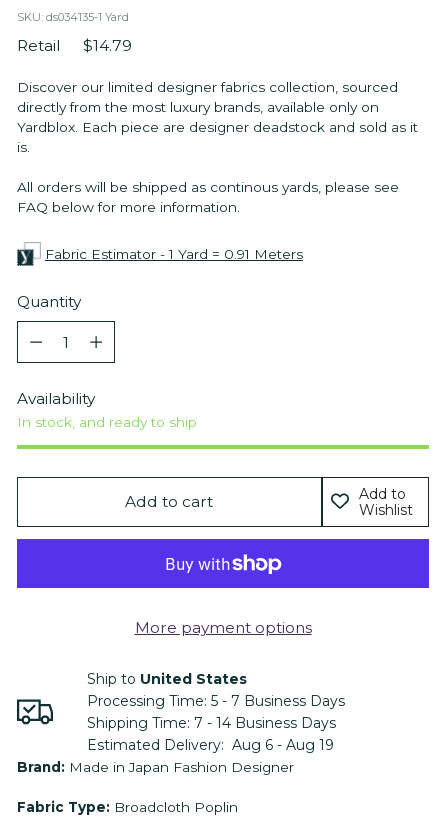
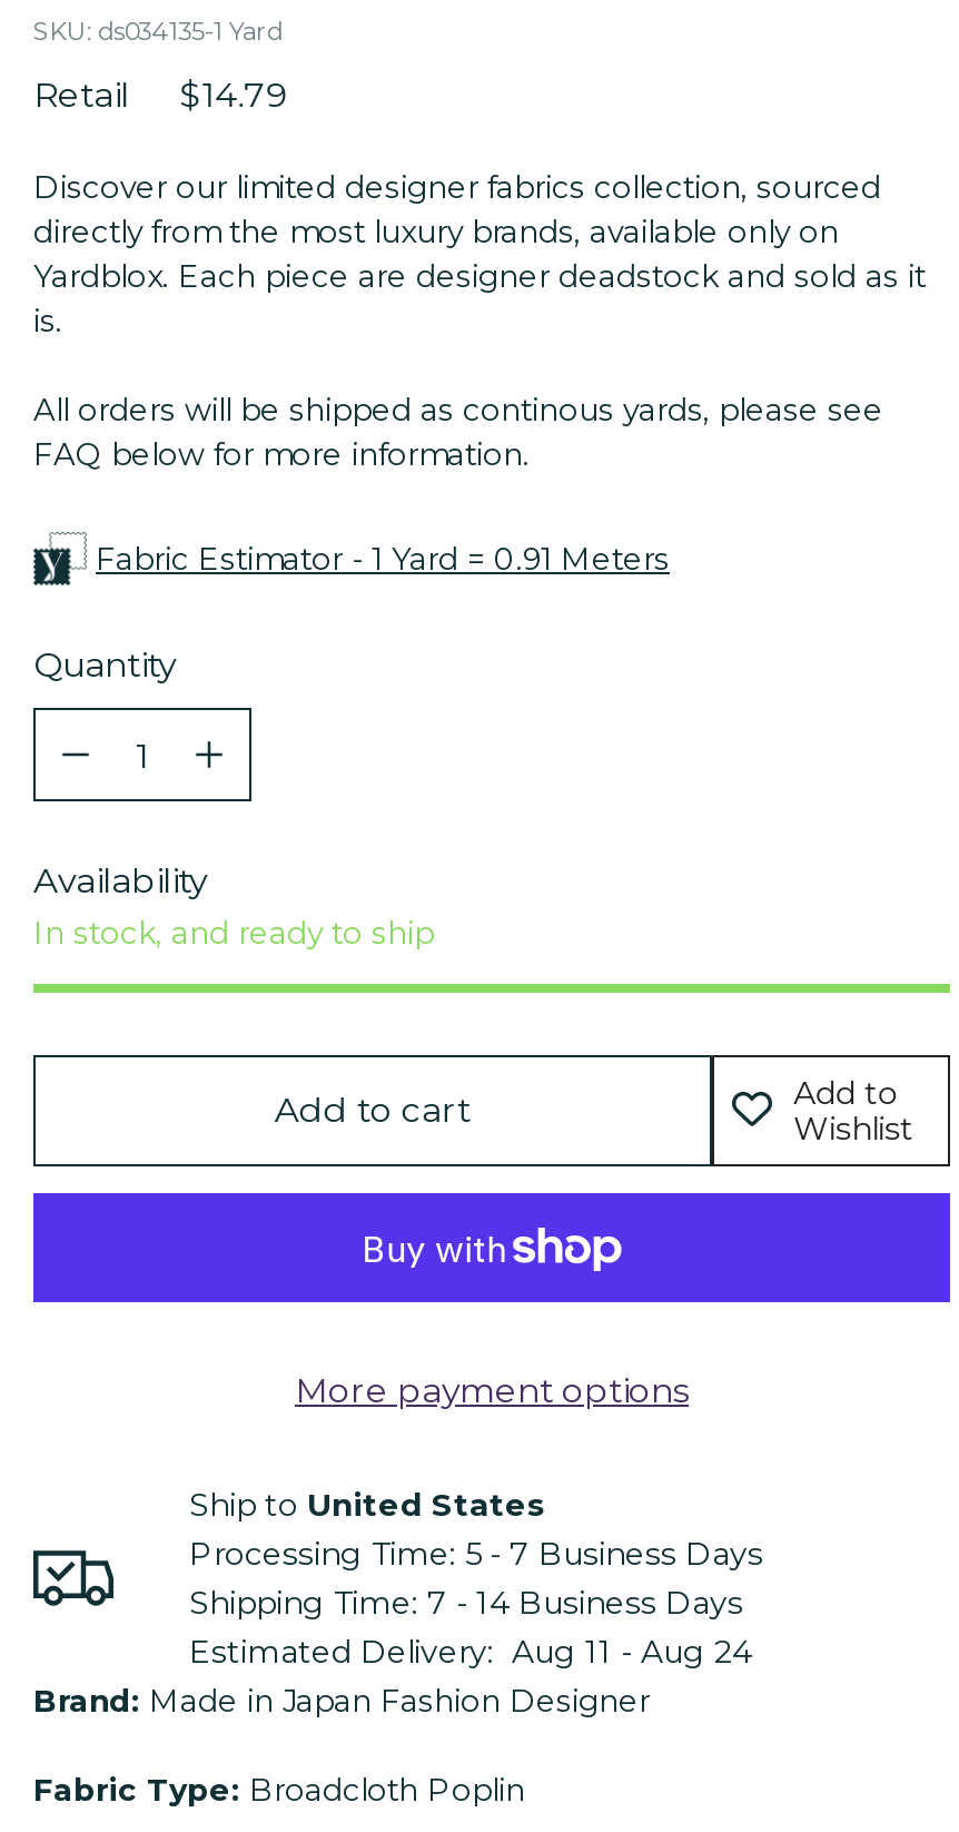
- Estimated Delivery: Aug 6 - Aug 19
+ Estimated Delivery: Aug 11 - Aug 24
